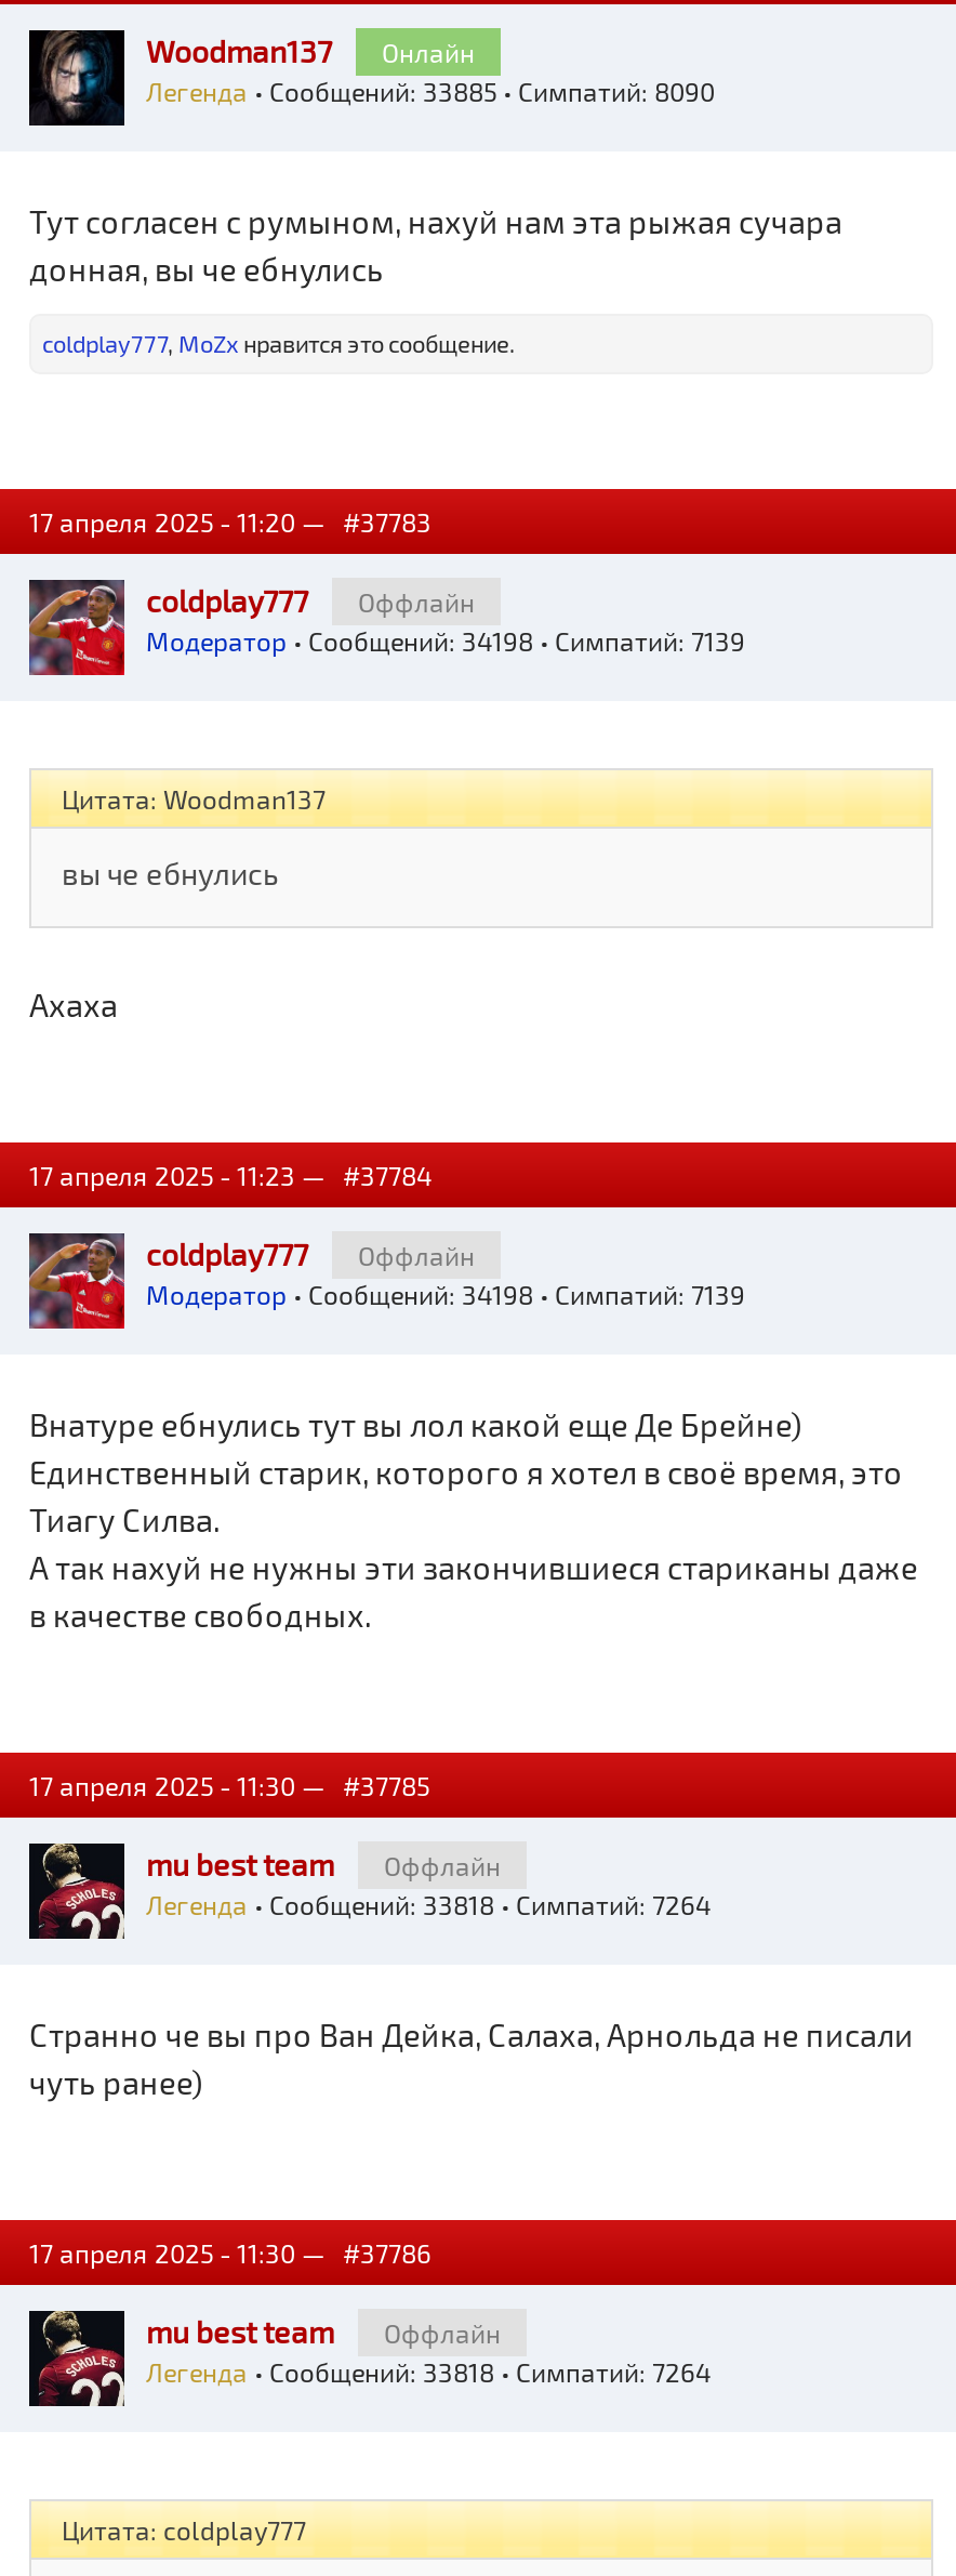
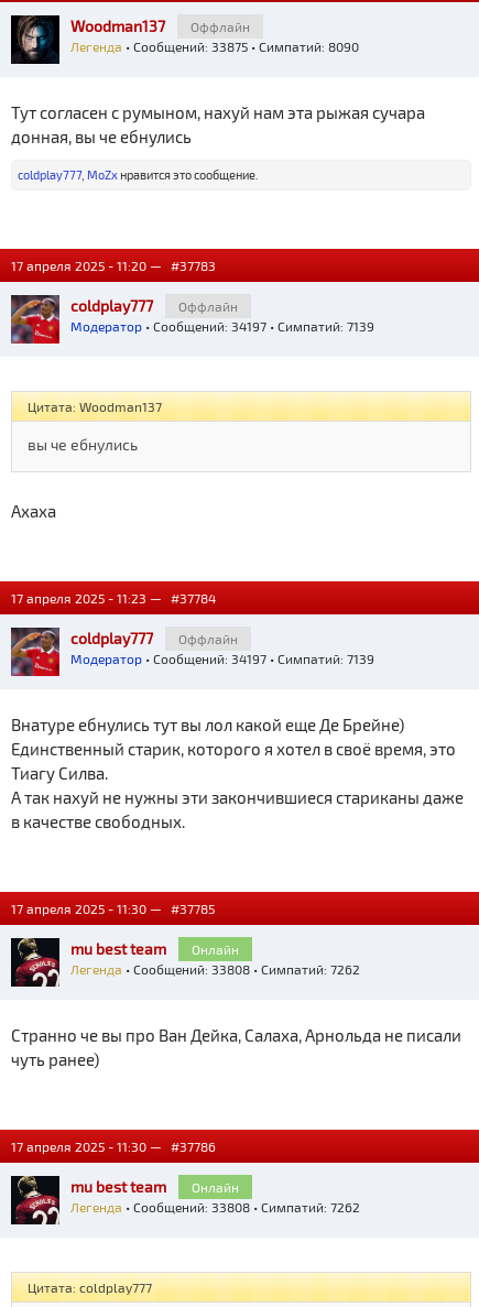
- Онлайн
- Легенда • Сообщений: 33885 • Симпатий: 8090
+ Оффлайн
+ Легенда • Сообщений: 33875 • Симпатий: 8090

- Модератор • Сообщений: 34198 • Симпатий: 7139
+ Модератор • Сообщений: 34197 • Симпатий: 7139

- Модератор • Сообщений: 34198 • Симпатий: 7139
+ Модератор • Сообщений: 34197 • Симпатий: 7139

- Оффлайн
- Легенда • Сообщений: 33818 • Симпатий: 7264
+ Онлайн
+ Легенда • Сообщений: 33808 • Симпатий: 7262

- Оффлайн
- Легенда • Сообщений: 33818 • Симпатий: 7264
+ Онлайн
+ Легенда • Сообщений: 33808 • Симпатий: 7262
